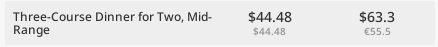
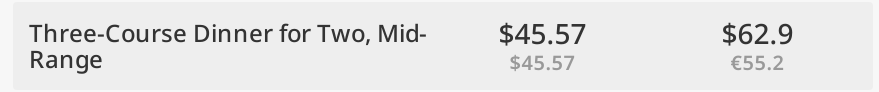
- $44.48
+ $45.57

- $63.3
+ $62.9

- $44.48
+ $45.57

- €55.5
+ €55.2
